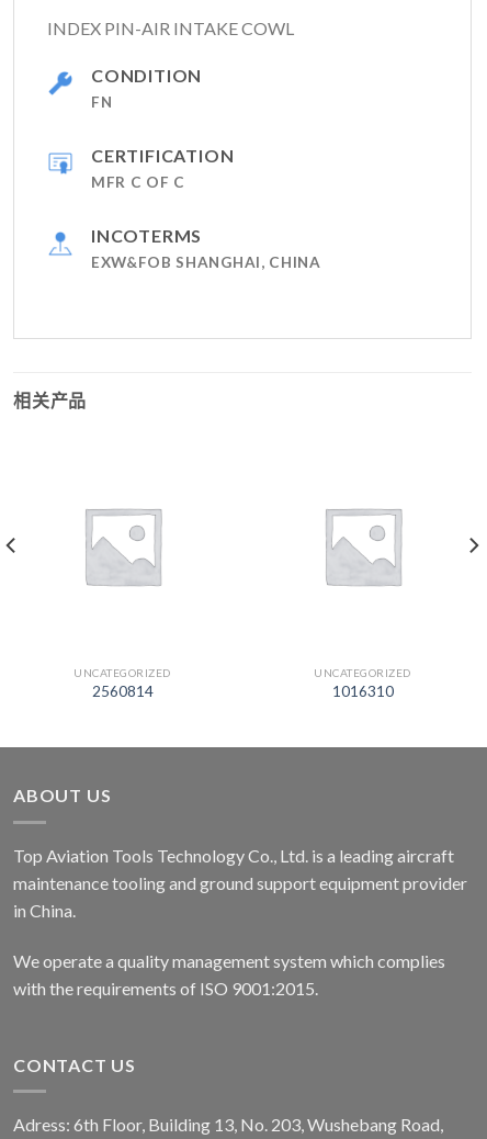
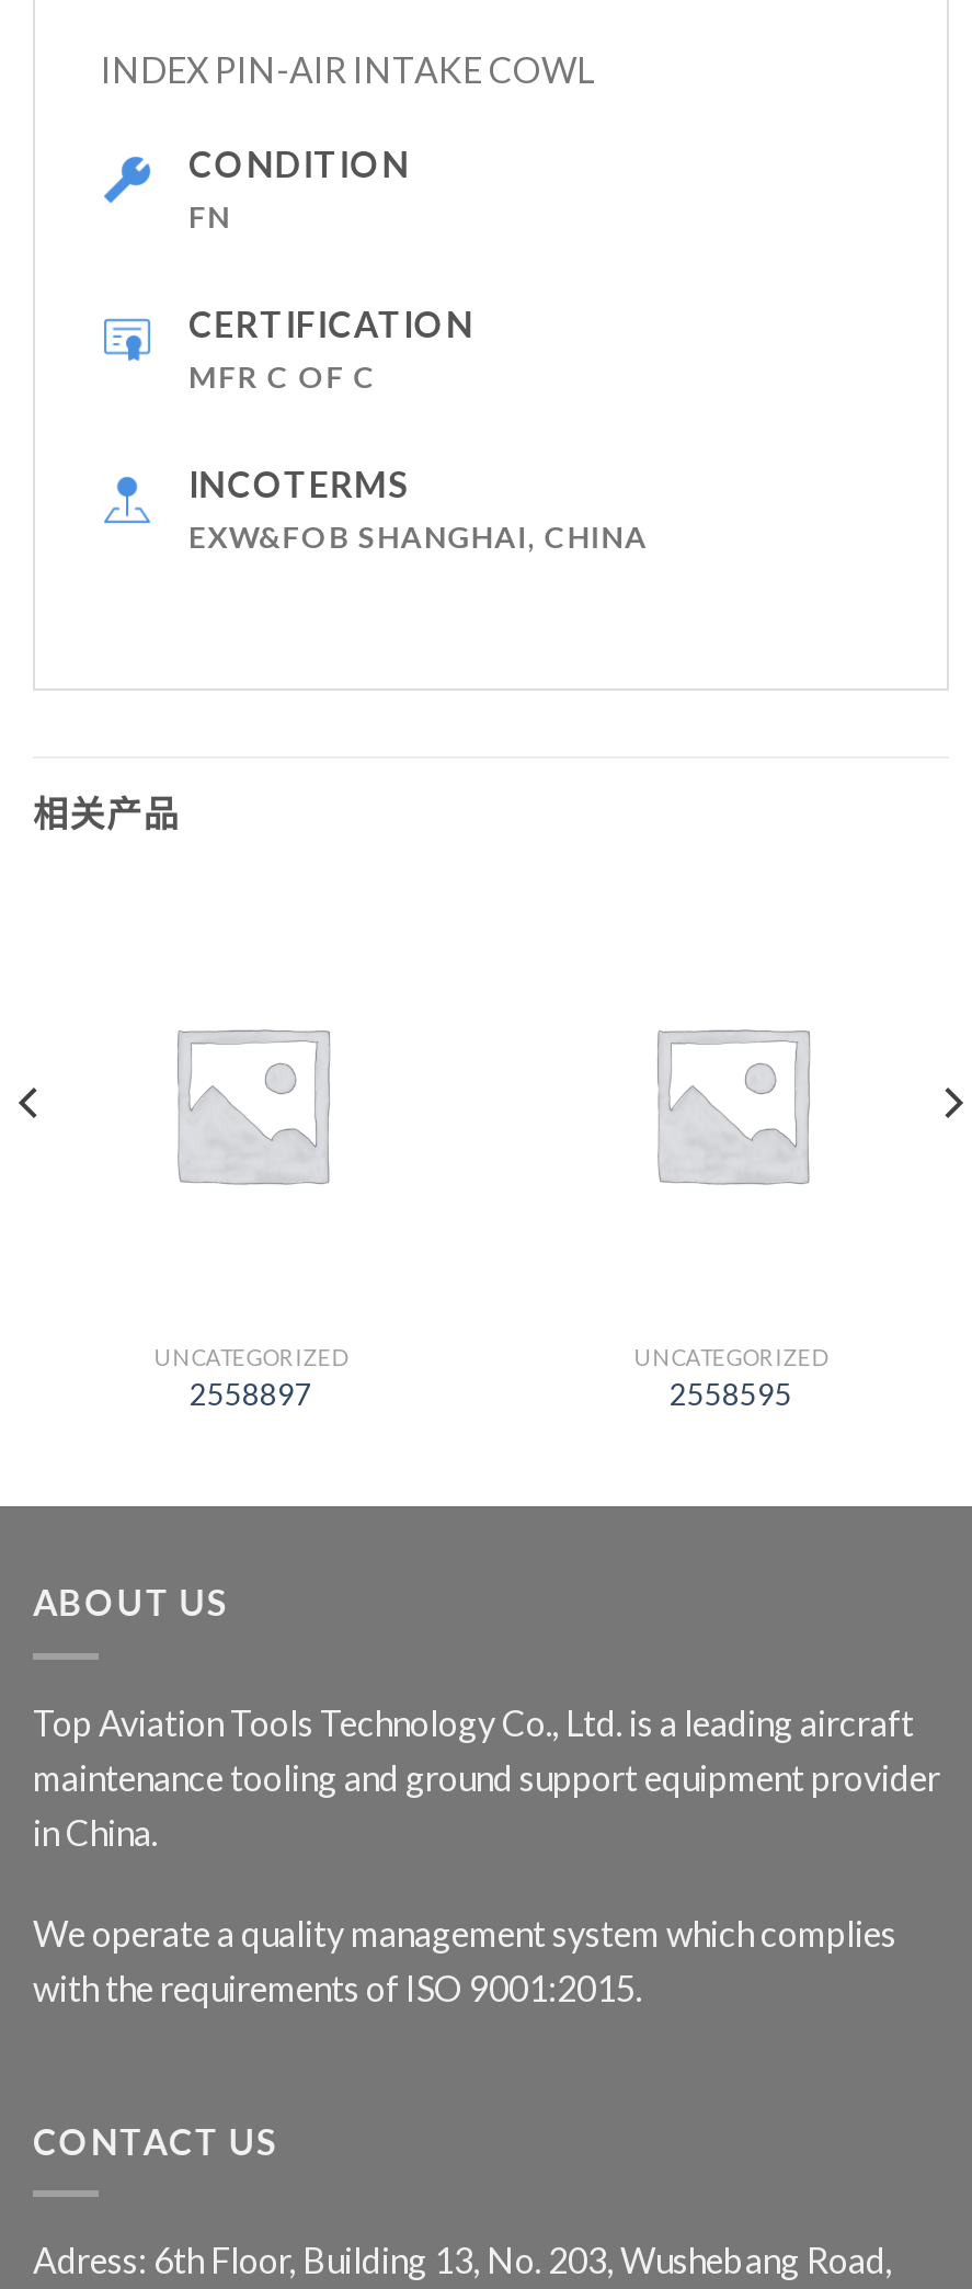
- 2560814
+ 2558897

- 1016310
+ 2558595
